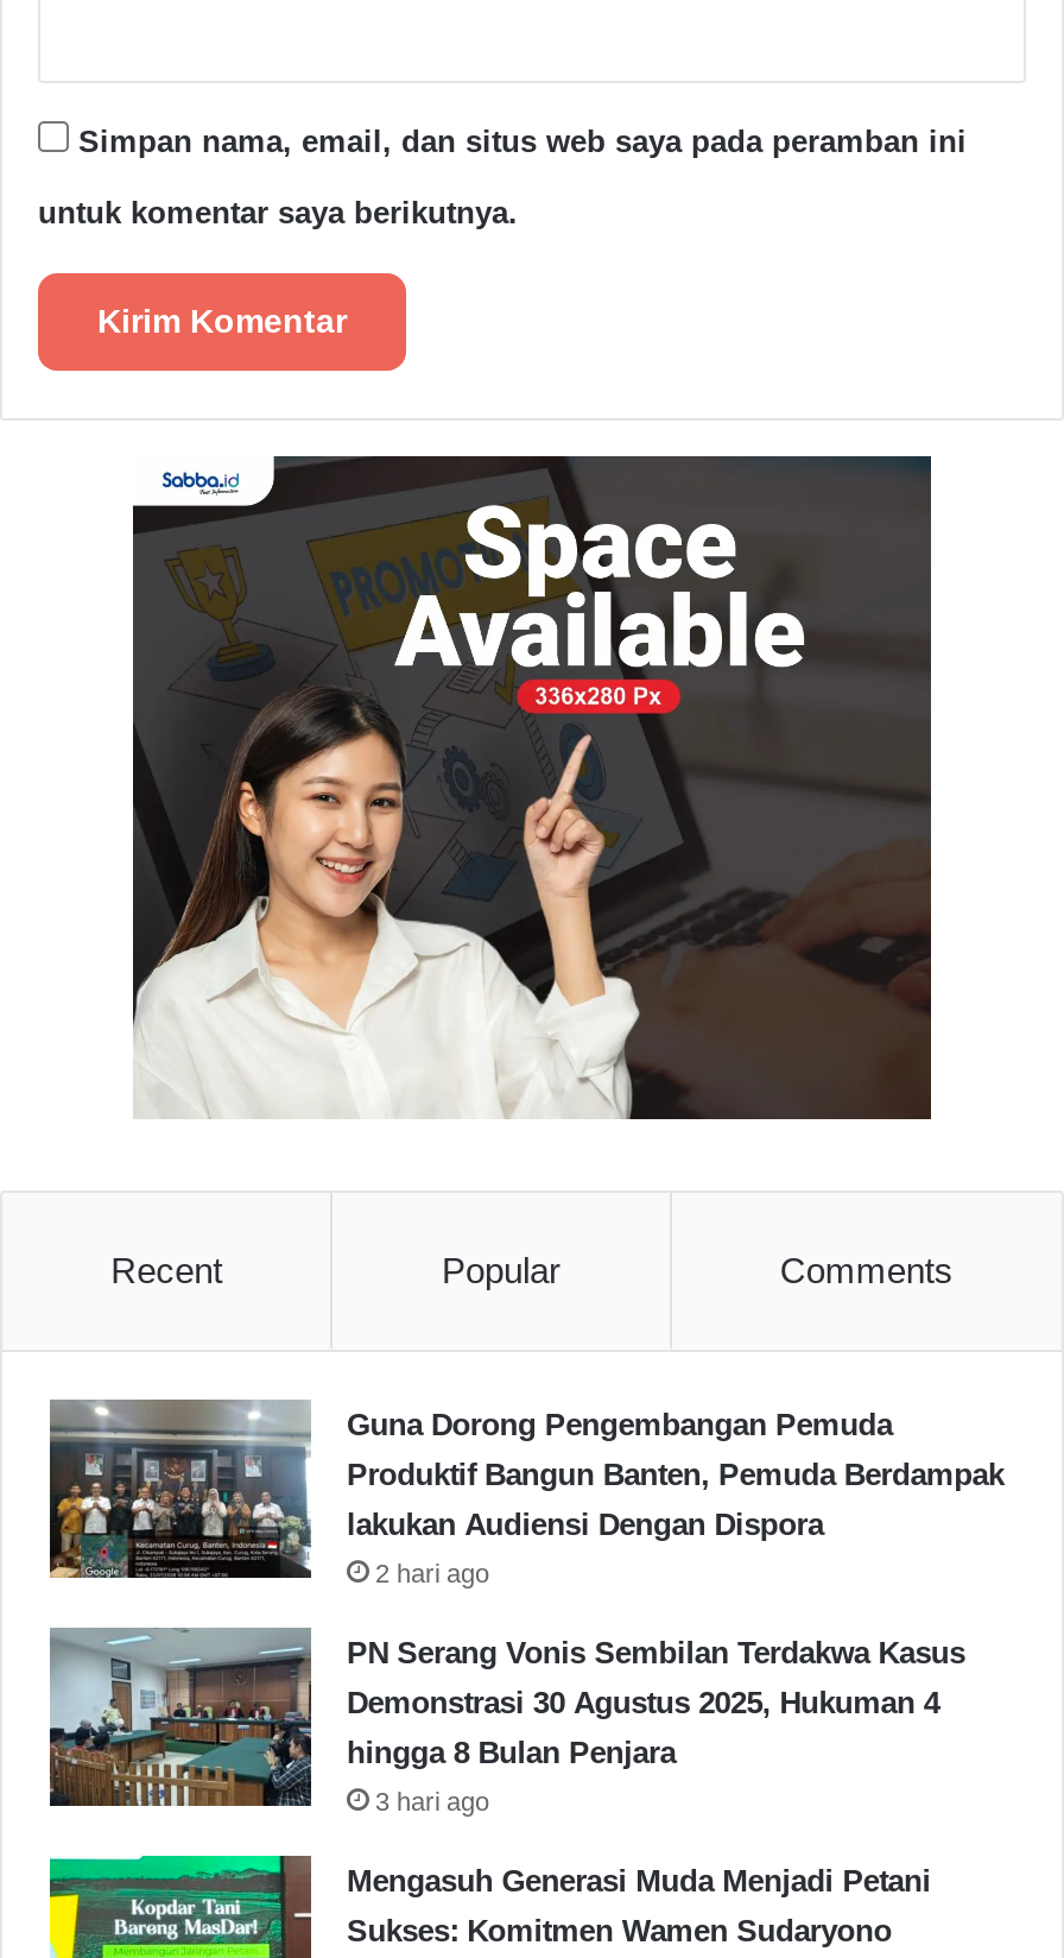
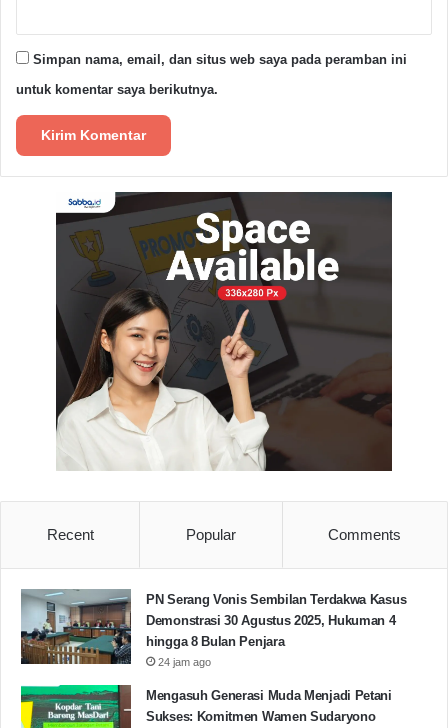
- [image]
- Guna Dorong Pengembangan Pemuda
- Produktif Bangun Banten, Pemuda Berdampak
- lakukan Audiensi Dengan Dispora
- 2 hari ago

- 3 hari ago
+ 24 jam ago
